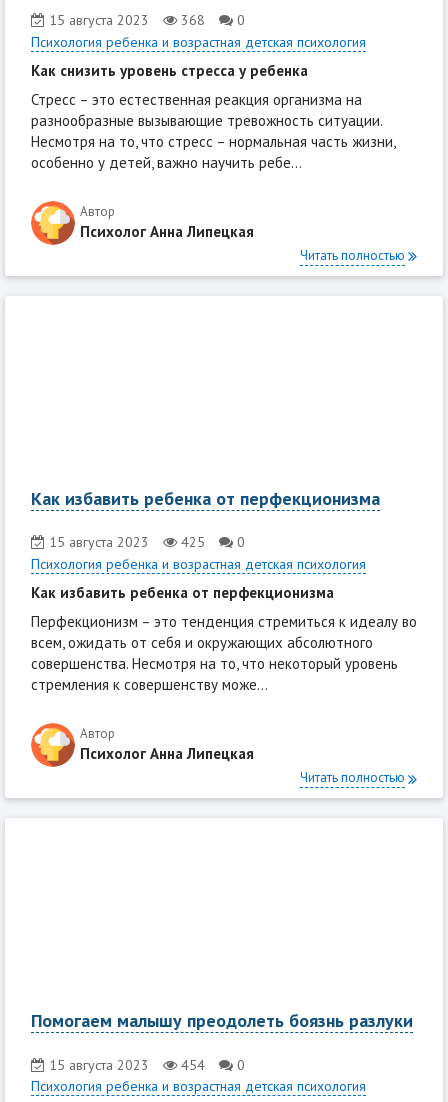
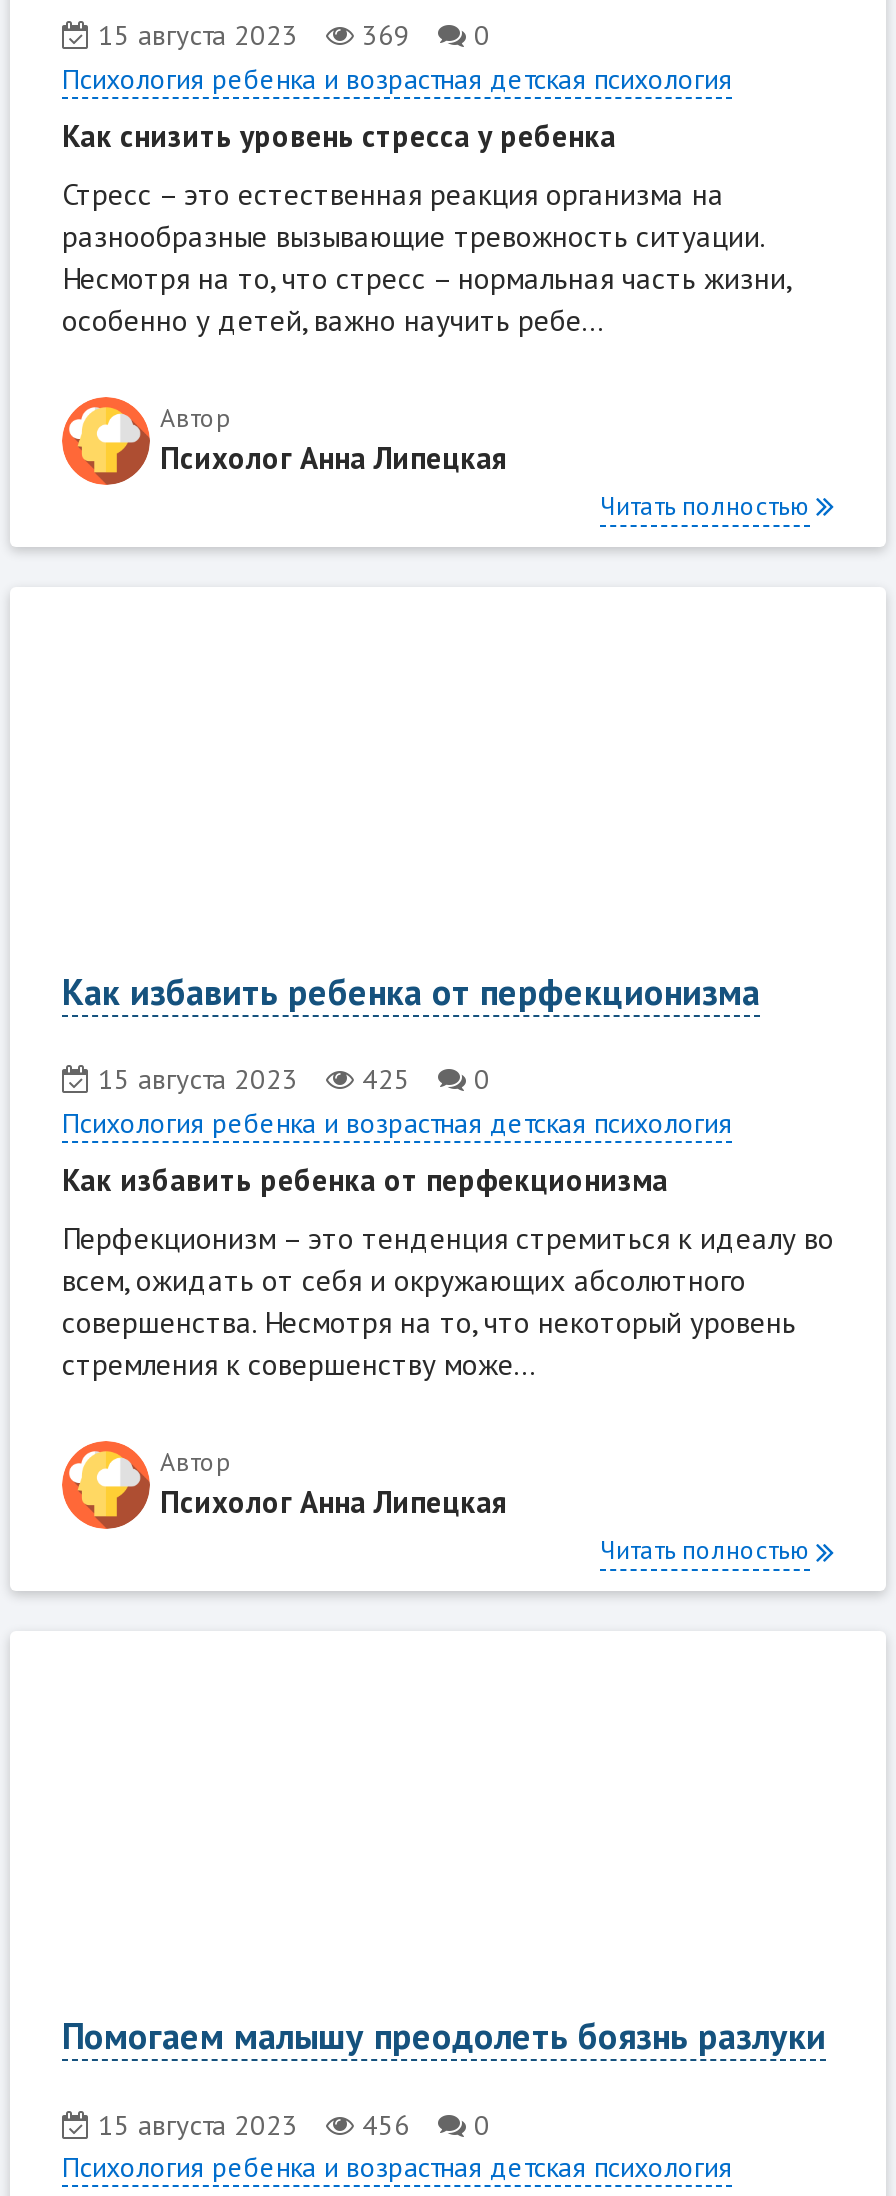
- 15 августа 2023 368 0
+ 15 августа 2023 369 0

- 15 августа 2023 454 0
+ 15 августа 2023 456 0
